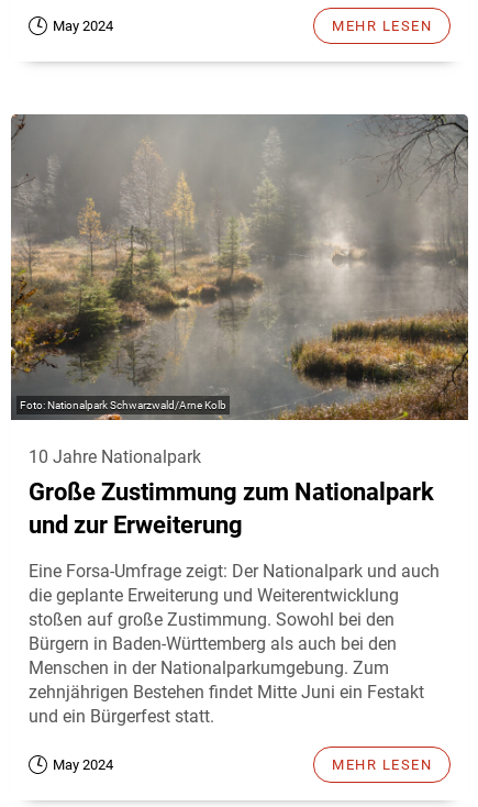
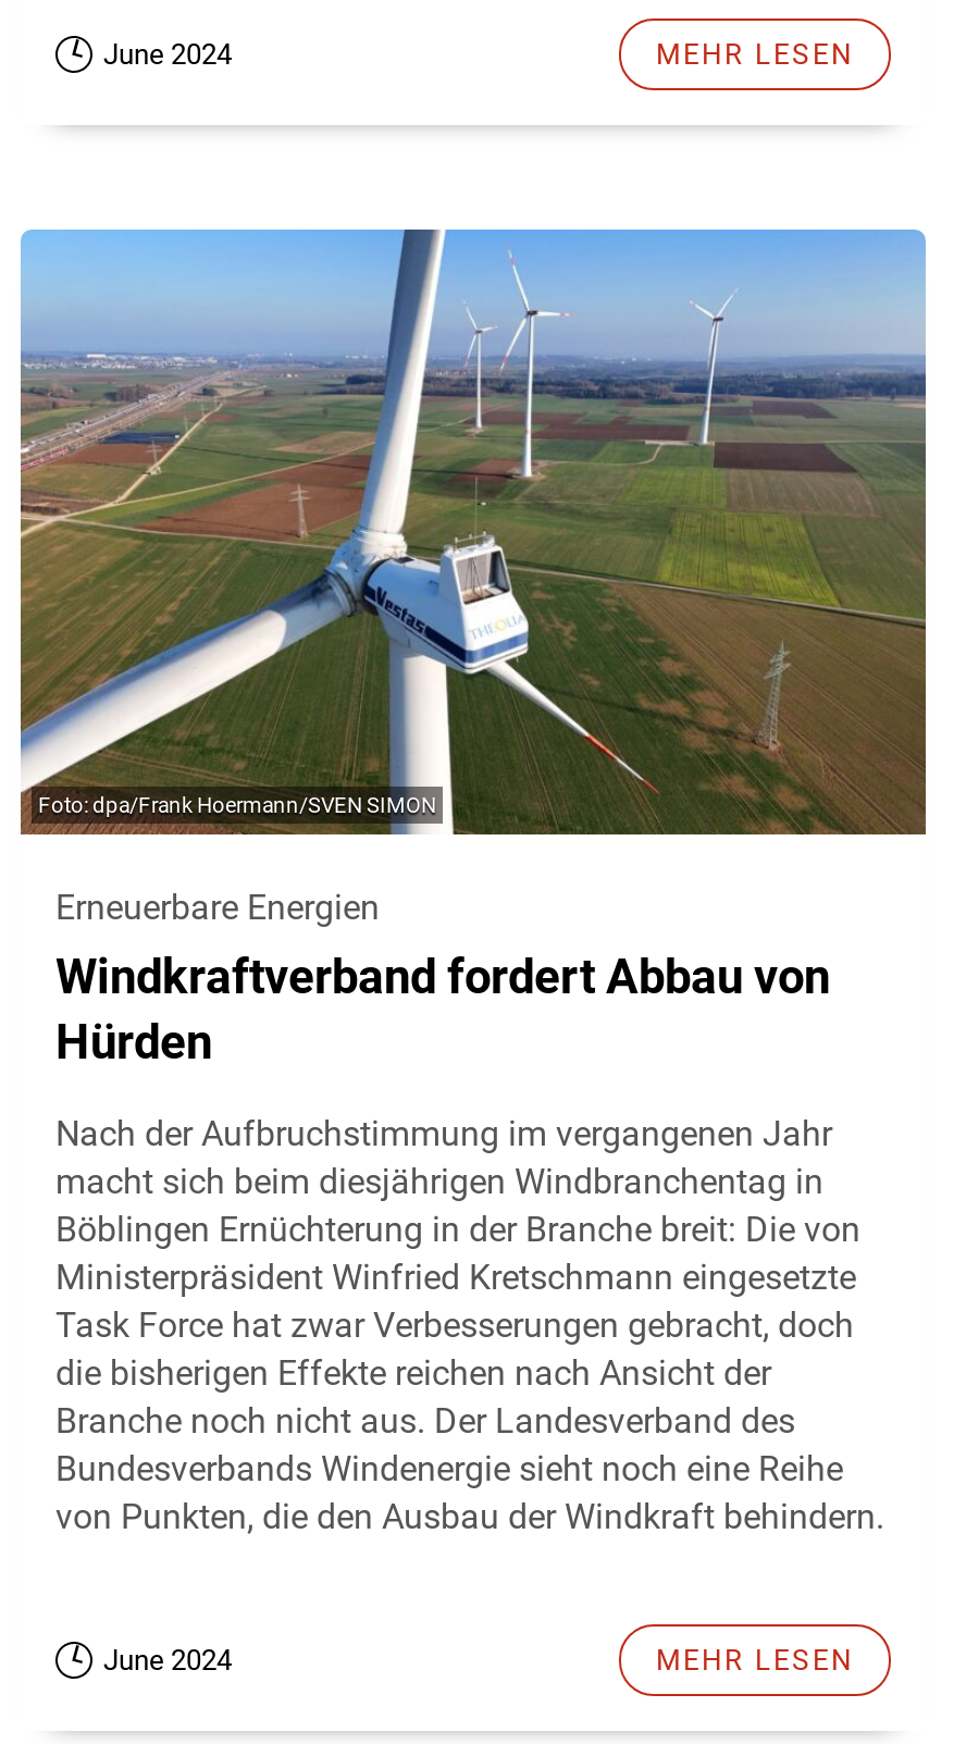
- May 2024
+ June 2024

- [image]
- Nationalpark Schwarzwald/Arne Kolb
+ [image]
+ dpa/Frank Hoermann/SVEN SIMON

- 10 Jahre Nationalpark
- Große Zustimmung zum Nationalpark
- und zur Erweiterung
+ Erneuerbare Energien
+ Windkraftverband fordert Abbau von
+ Hürden

- Eine Forsa-Umfrage zeigt: Der Nationalpark und auch
- die geplante Erweiterung und Weiterentwicklung
- stoßen auf große Zustimmung. Sowohl bei den
- Bürgern in Baden-Württemberg als auch bei den
- Menschen in der Nationalparkumgebung. Zum
- zehnjährigen Bestehen findet Mitte Juni ein Festakt
- und ein Bürgerfest statt.
+ Nach der Aufbruchstimmung im vergangenen Jahr
+ macht sich beim diesjährigen Windbranchentag in
+ Böblingen Ernüchterung in der Branche breit: Die von
+ Ministerpräsident Winfried Kretschmann eingesetzte
+ Task Force hat zwar Verbesserungen gebracht, doch
+ die bisherigen Effekte reichen nach Ansicht der
+ Branche noch nicht aus. Der Landesverband des
+ Bundesverbands Windenergie sieht noch eine Reihe
+ von Punkten, die den Ausbau der Windkraft behindern.

- May 2024
+ June 2024
